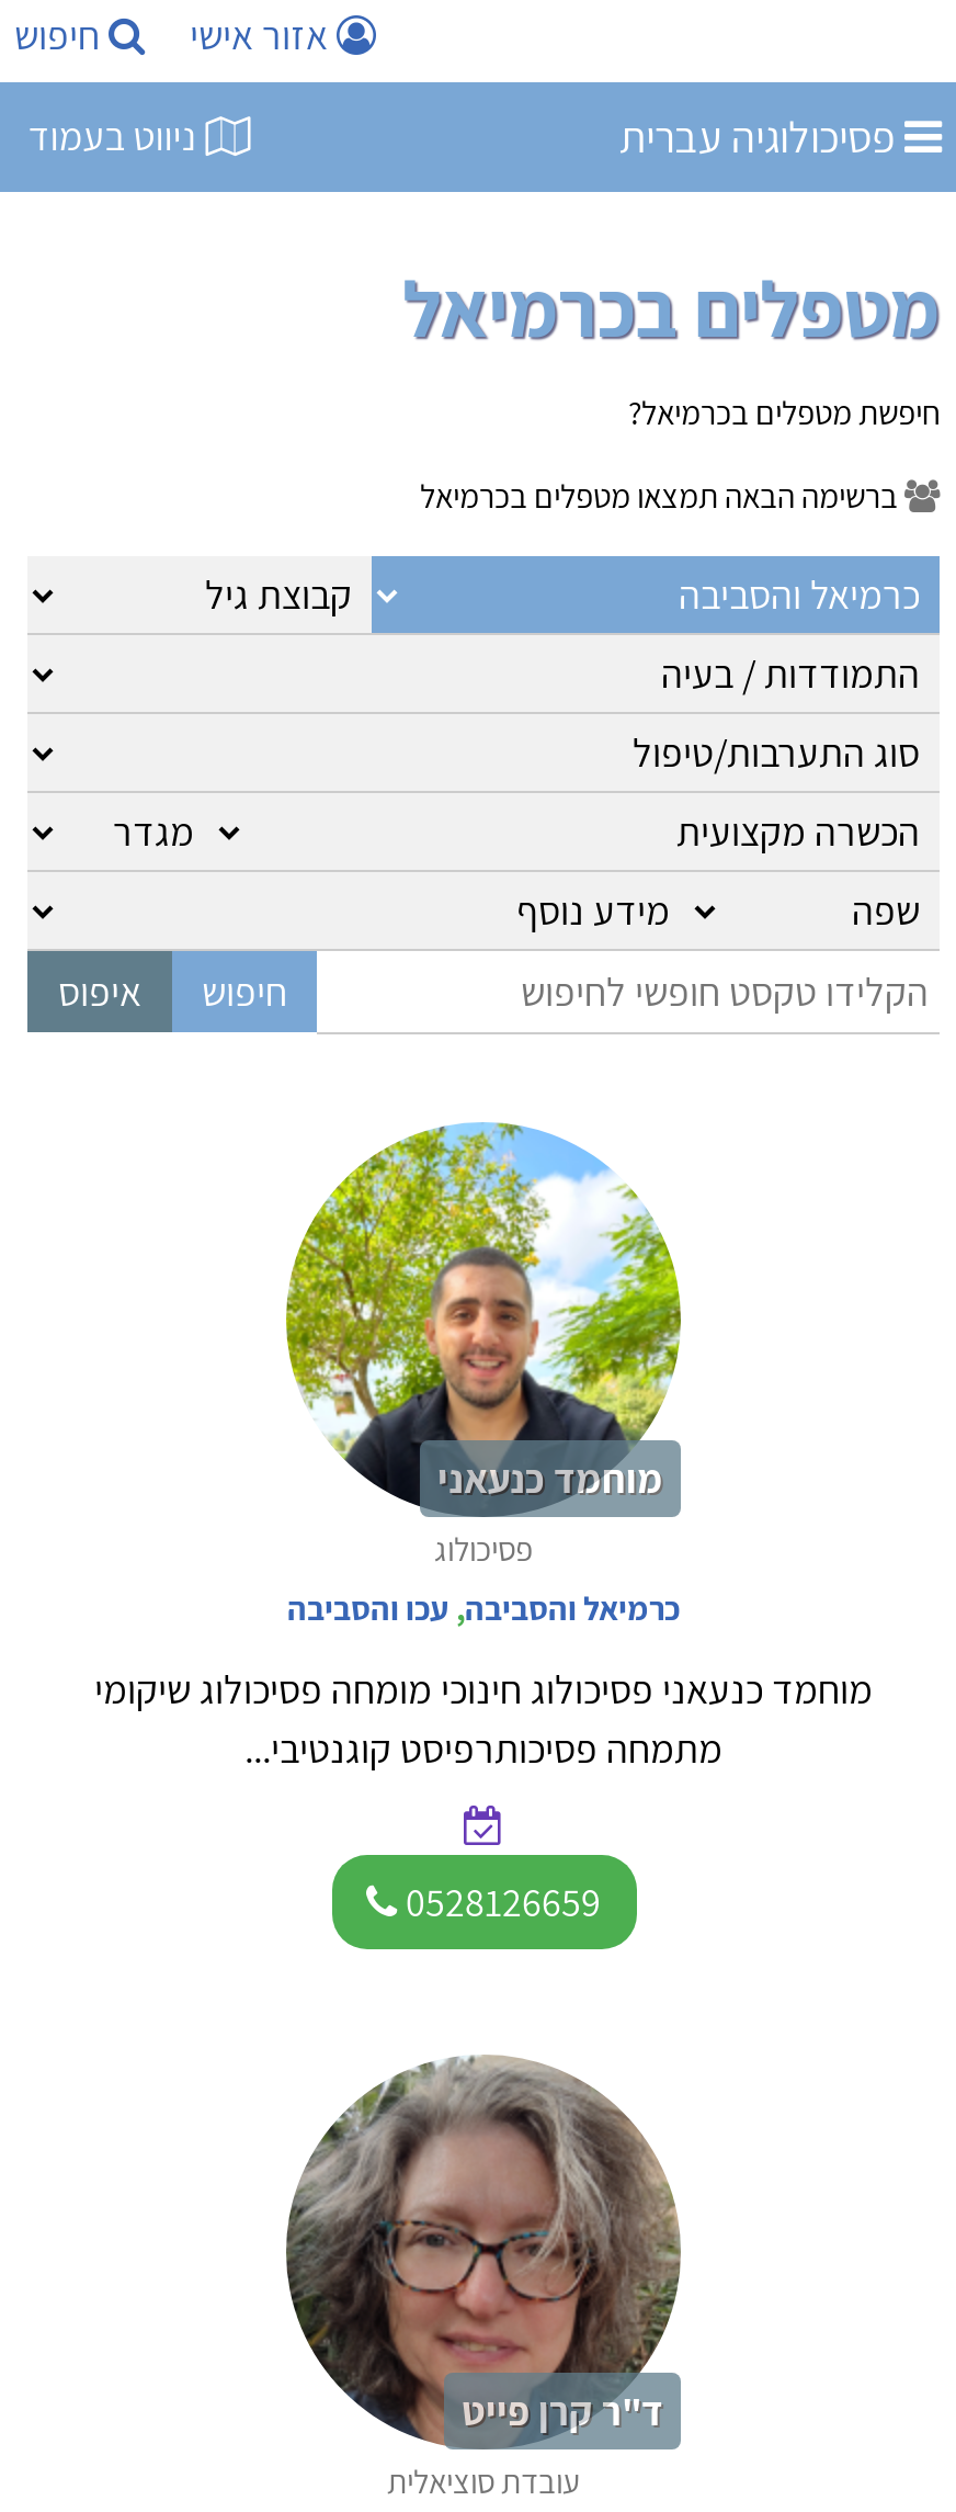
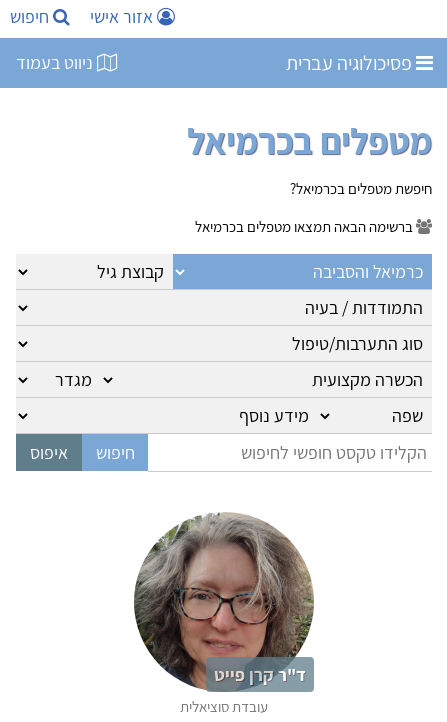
- [image]
- מוחמד כנעאני
- פסיכולוג
- כרמיאל והסביבה, עכו והסביבה
- מוחמד כנעאני פסיכולוג חינוכי מומחה פסיכולוג שיקומי
- מתמחה פסיכותרפיסט קוגנטיבי...
- 0528126659
